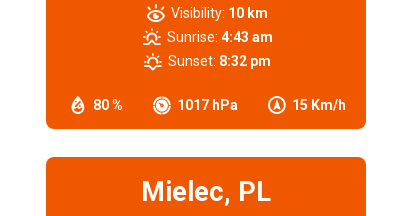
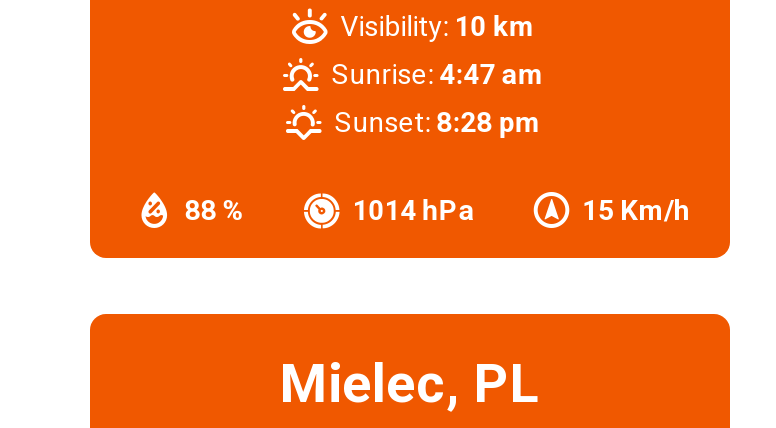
- Sunrise: 4:43 am
+ Sunrise: 4:47 am

- Sunset: 8:32 pm
+ Sunset: 8:28 pm

- 80 %
+ 88 %

- 1017 hPa
+ 1014 hPa
